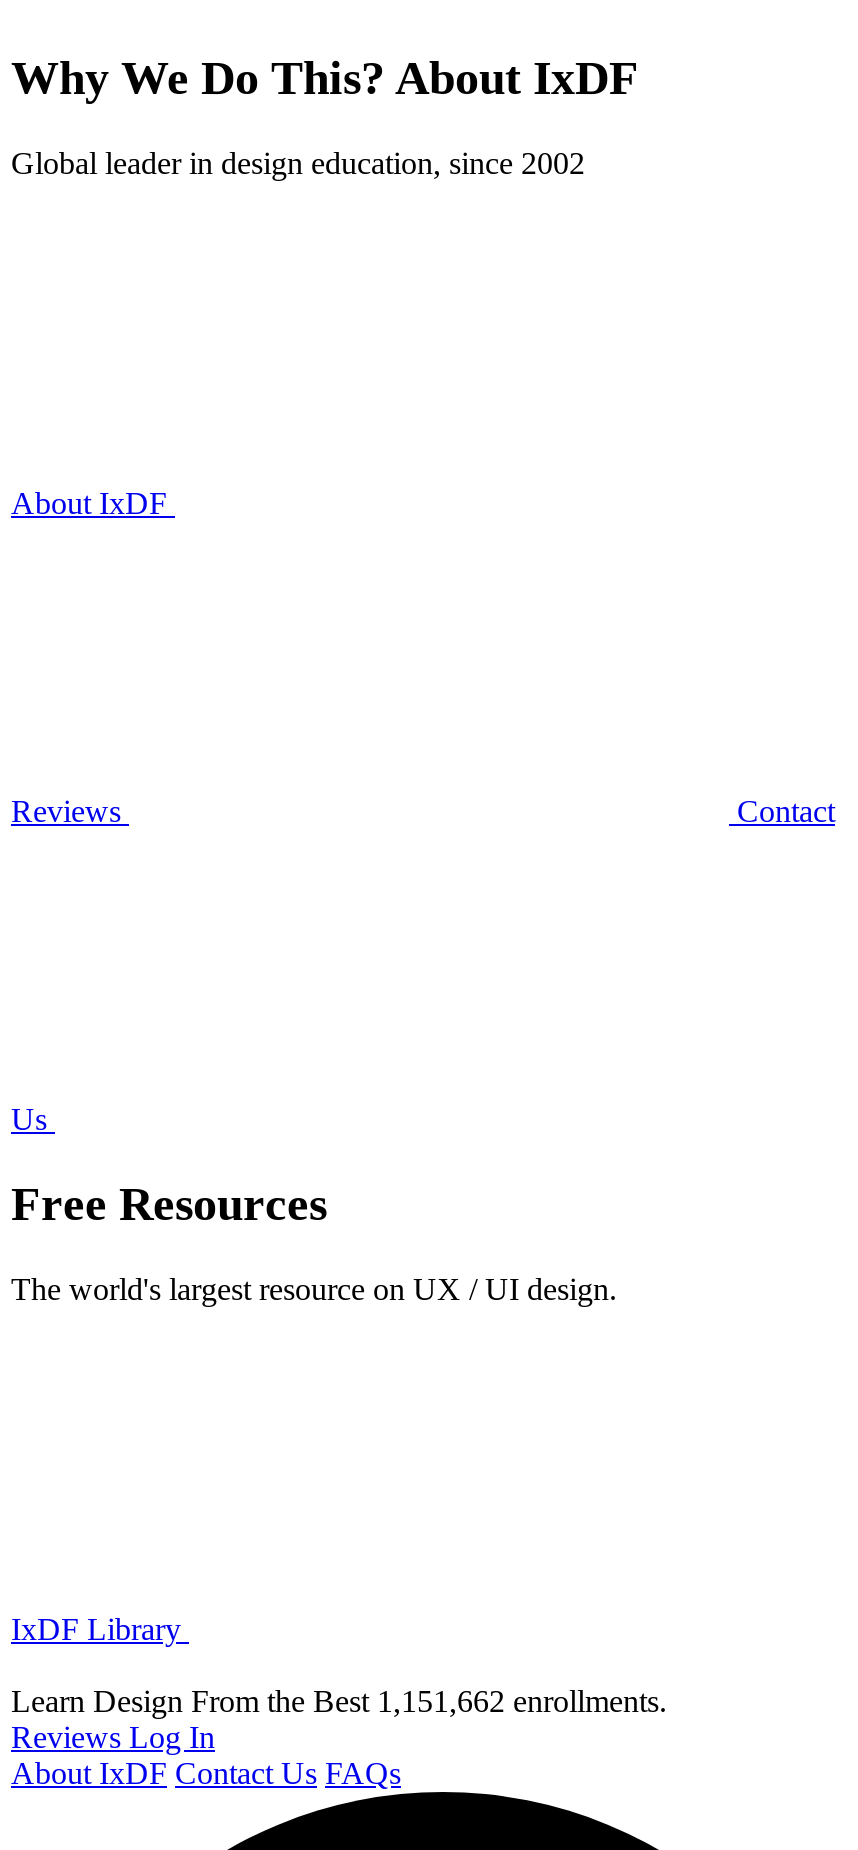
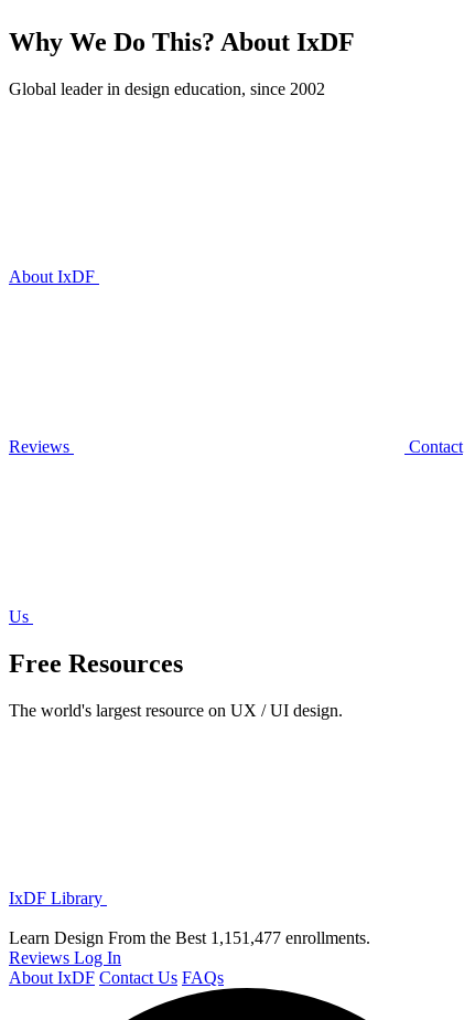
- Learn Design From the Best 1,151,662 enrollments.
+ Learn Design From the Best 1,151,477 enrollments.
